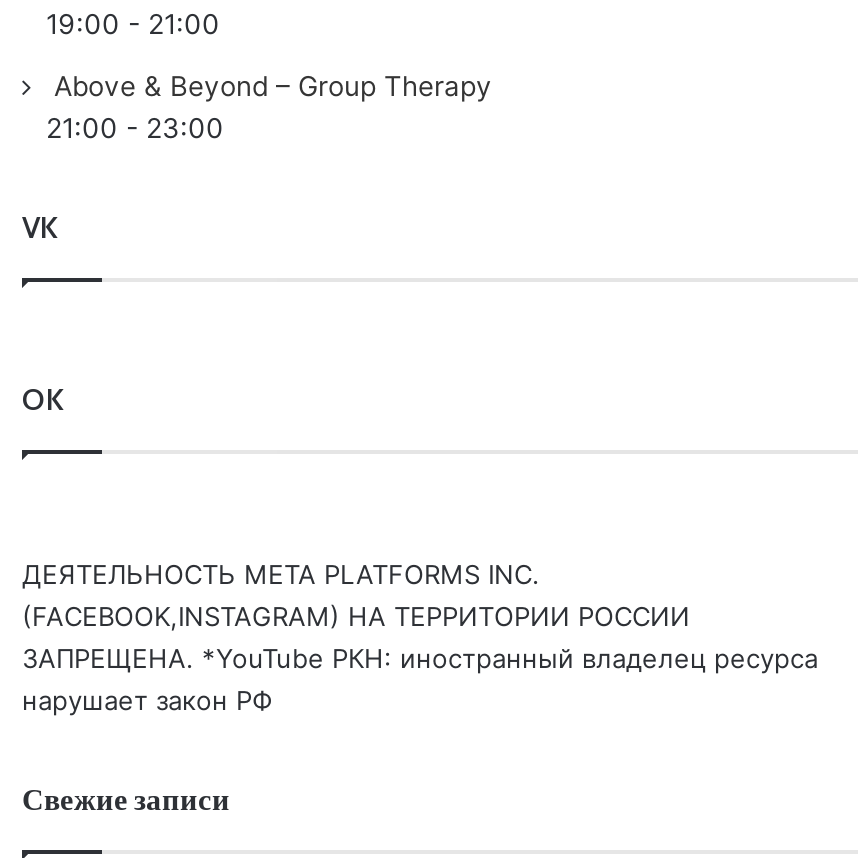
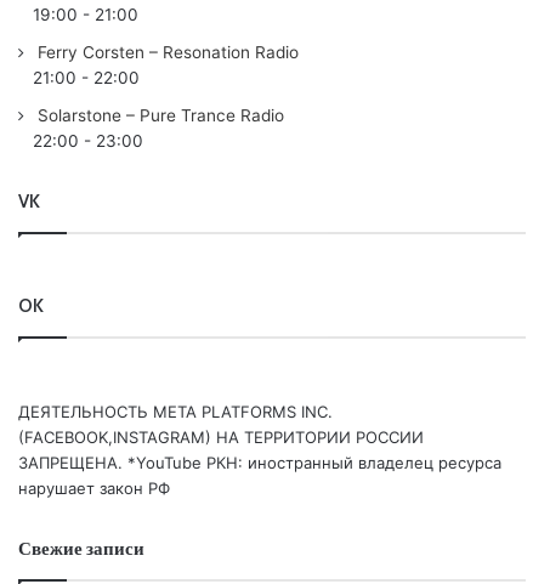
- Above & Beyond – Group Therapy
- 21:00 - 23:00
+ Ferry Corsten – Resonation Radio
+ 21:00 - 22:00
+ Solarstone – Pure Trance Radio
+ 22:00 - 23:00
